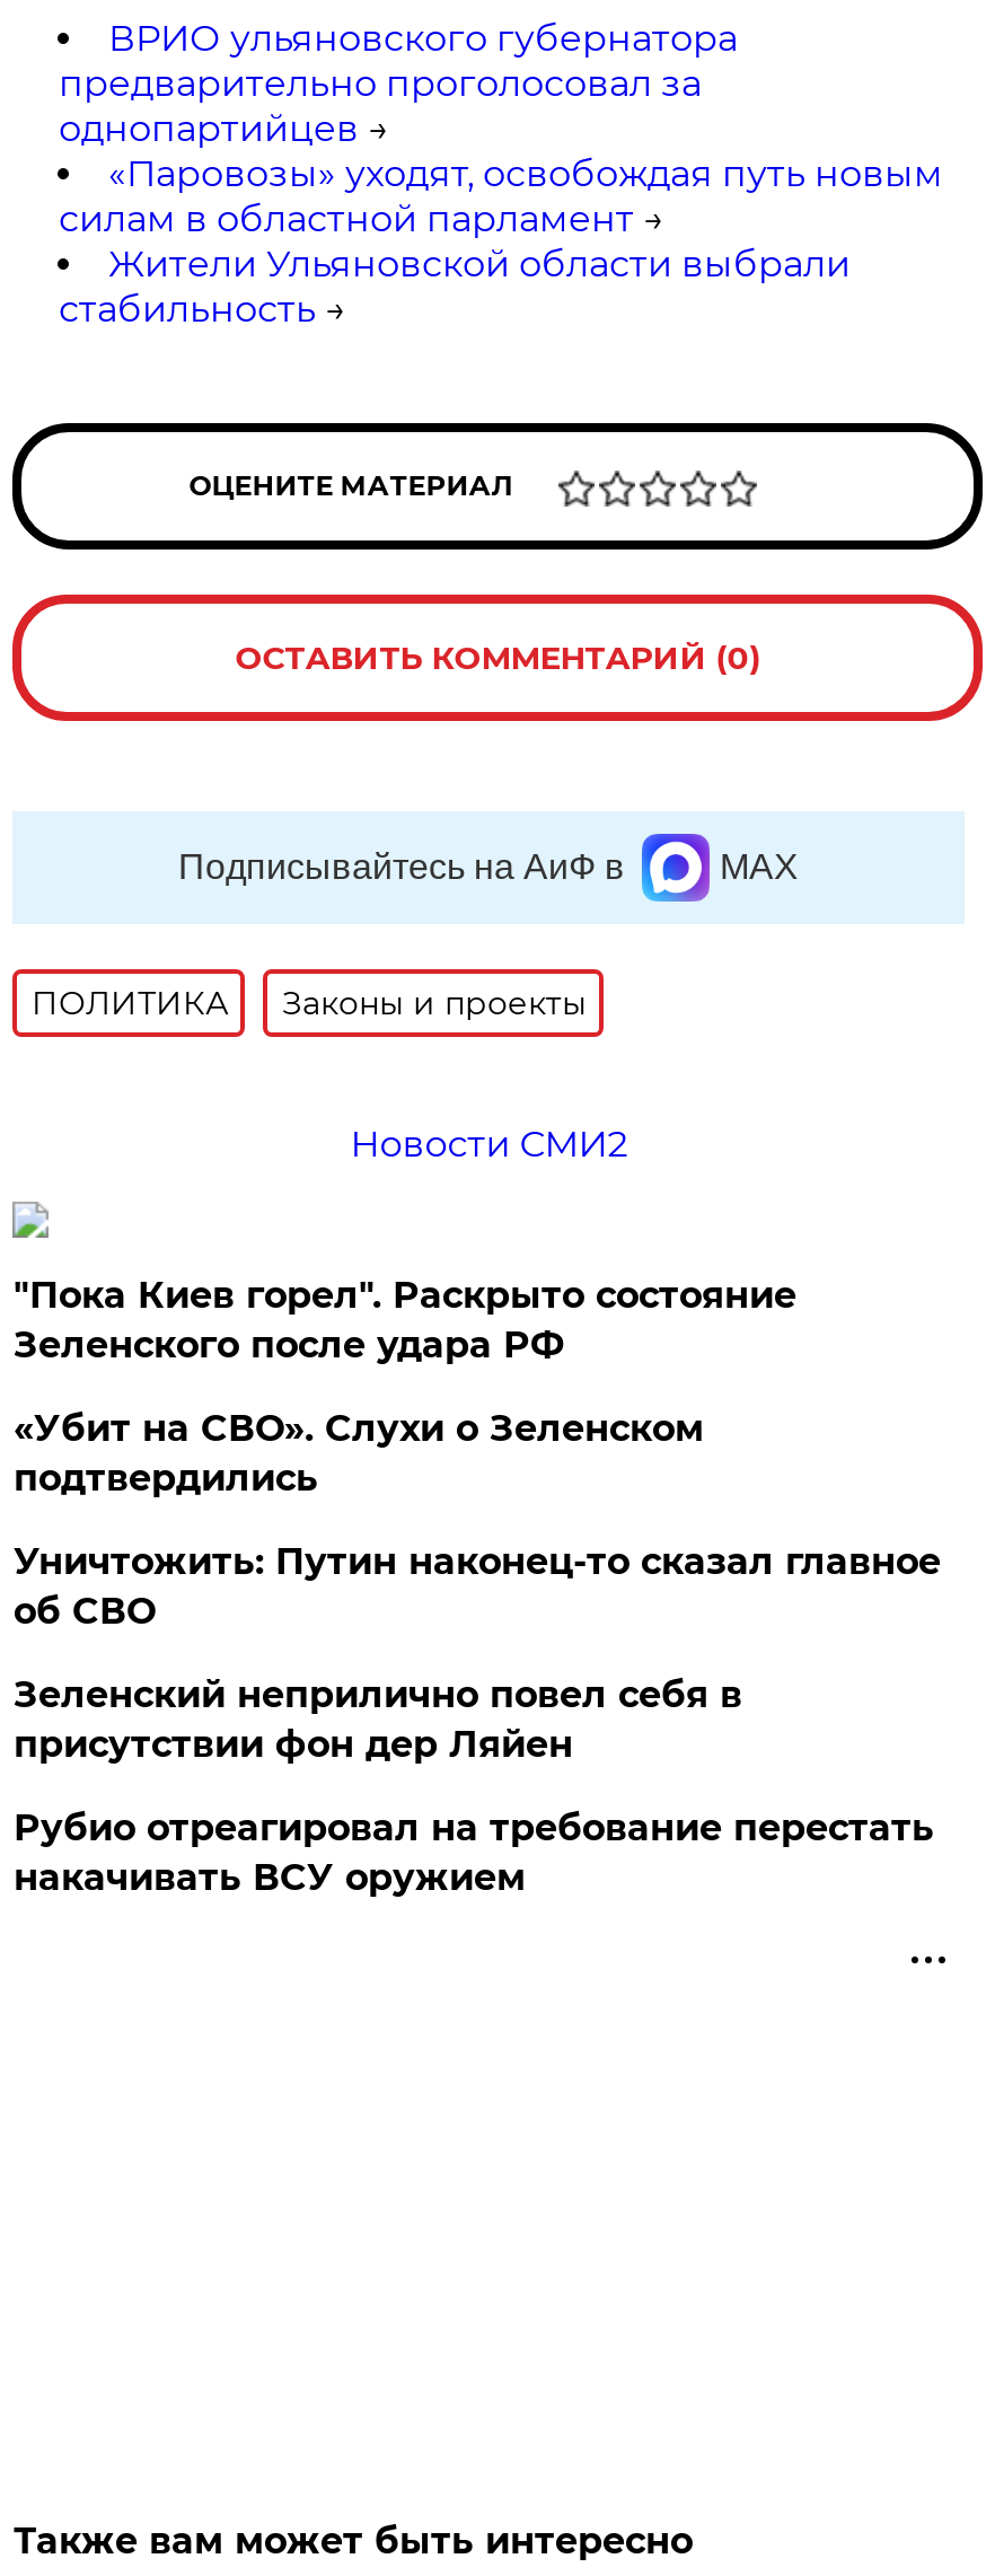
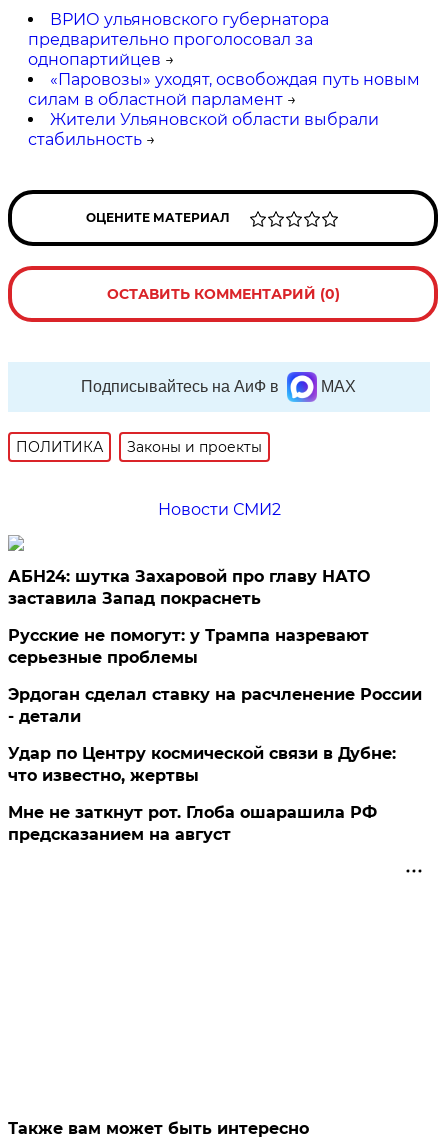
- "Пока Киев горел". Раскрыто состояние
- Зеленского после удара РФ
+ АБН24: шутка Захаровой про главу НАТО
+ заставила Запад покраснеть

- «Убит на СВО». Слухи о Зеленском
- подтвердились
+ Русские не помогут: у Трампа назревают
+ серьезные проблемы

- Уничтожить: Путин наконец-то сказал главное
- об СВО
+ Эрдоган сделал ставку на расчленение России
+ - детали

- Зеленский неприлично повел cебя в
- присутствии фон дер Ляйен
+ Удар по Центру космической связи в Дубне:
+ что известно, жертвы

- Рубио отреагировал на требование перестать
- накачивать ВСУ оружием
+ Мне не заткнут рот. Глоба ошарашила РФ
+ предсказанием на август
